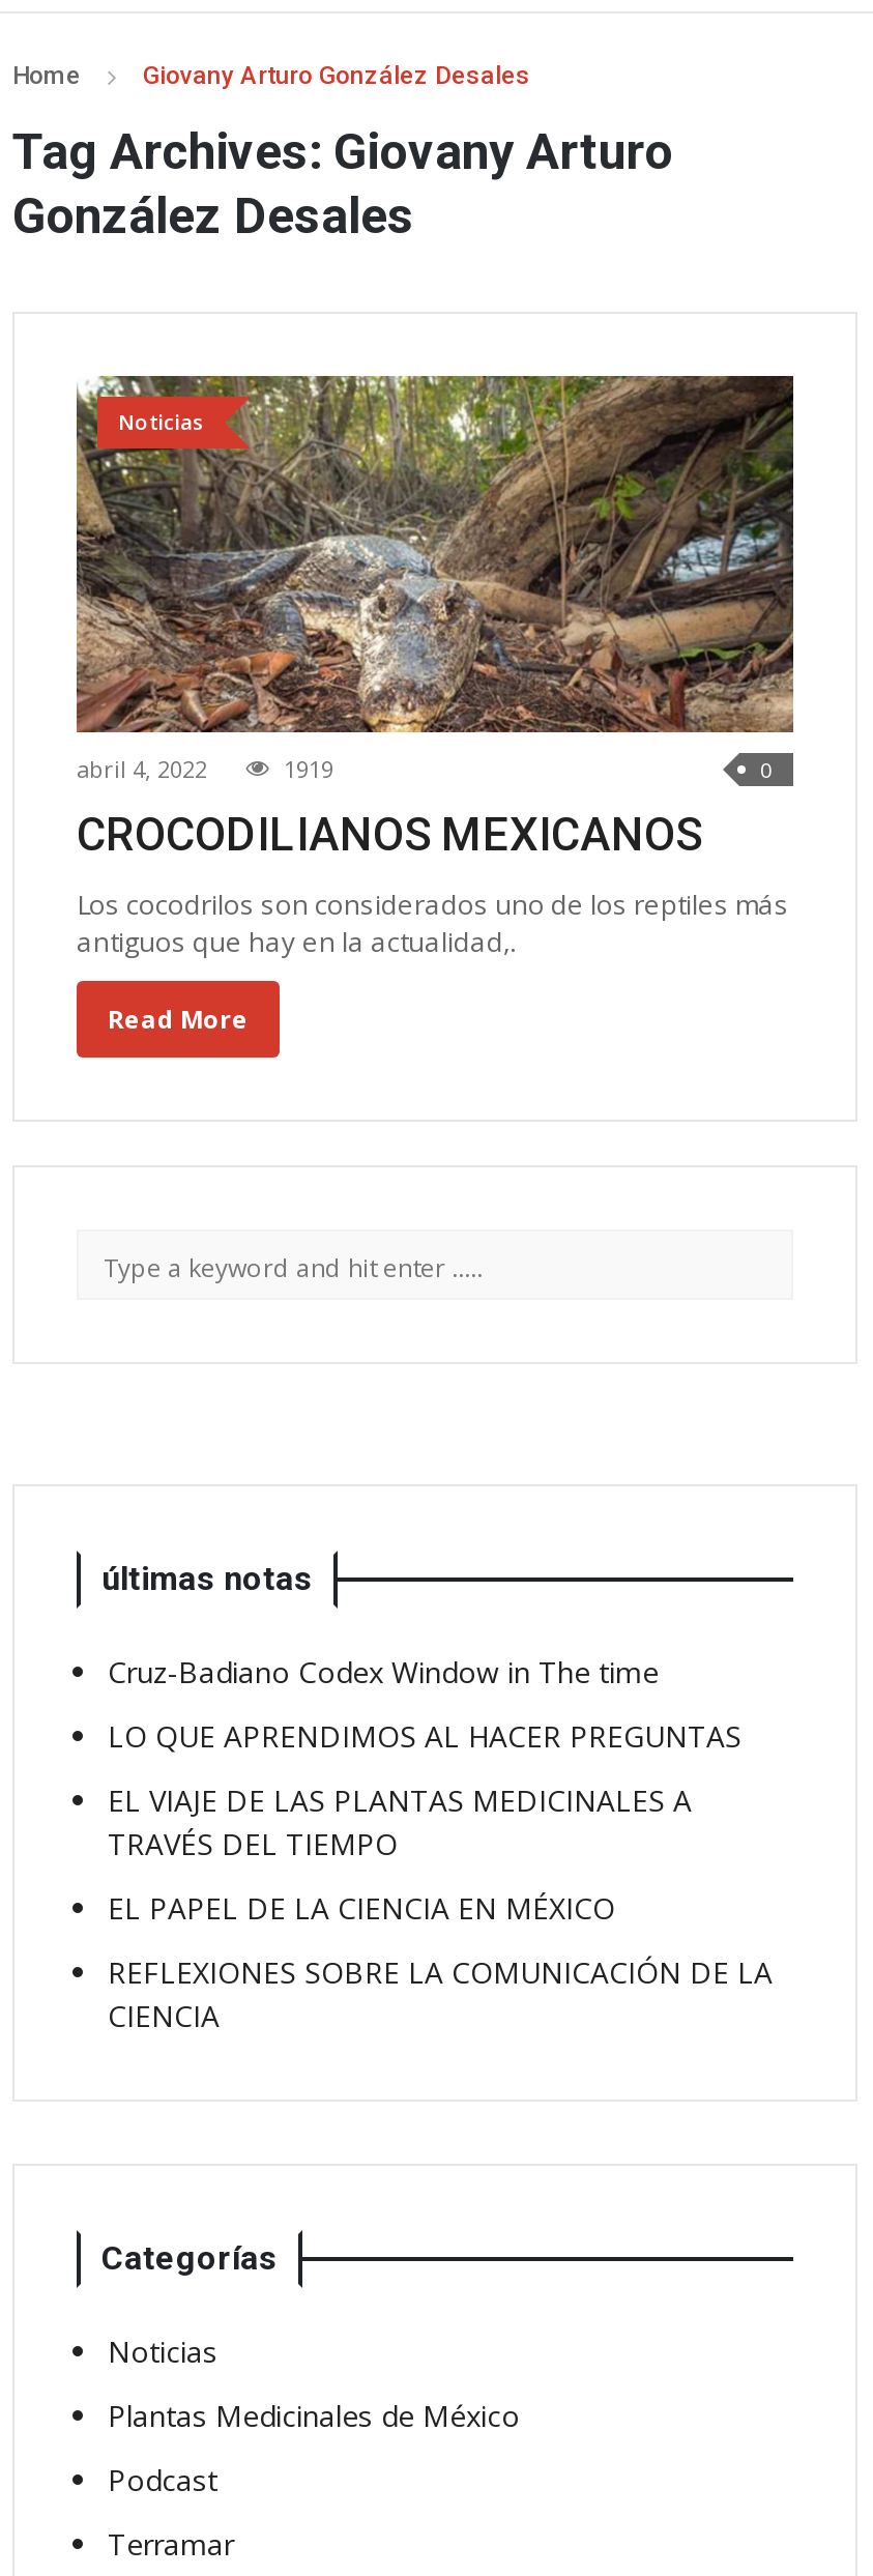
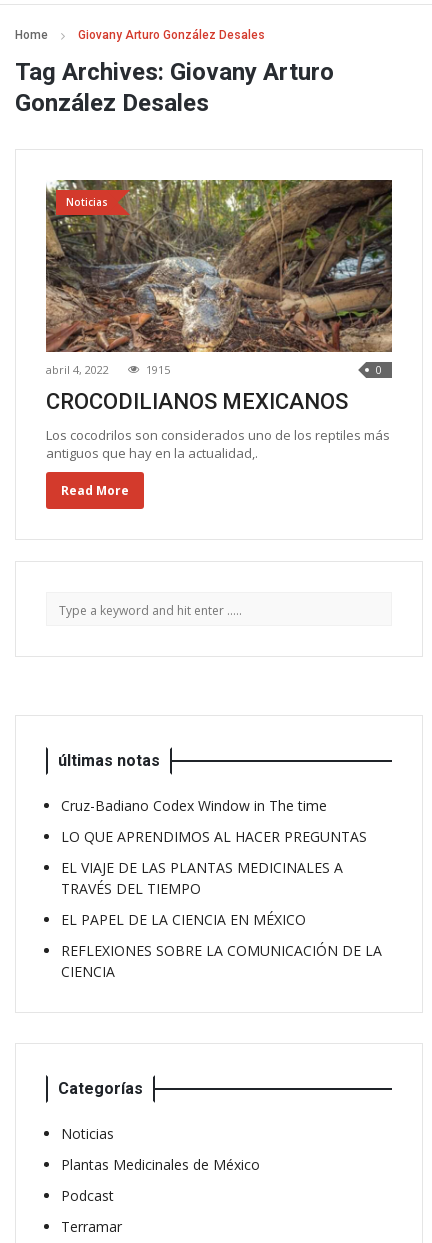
- 1919
+ 1915
